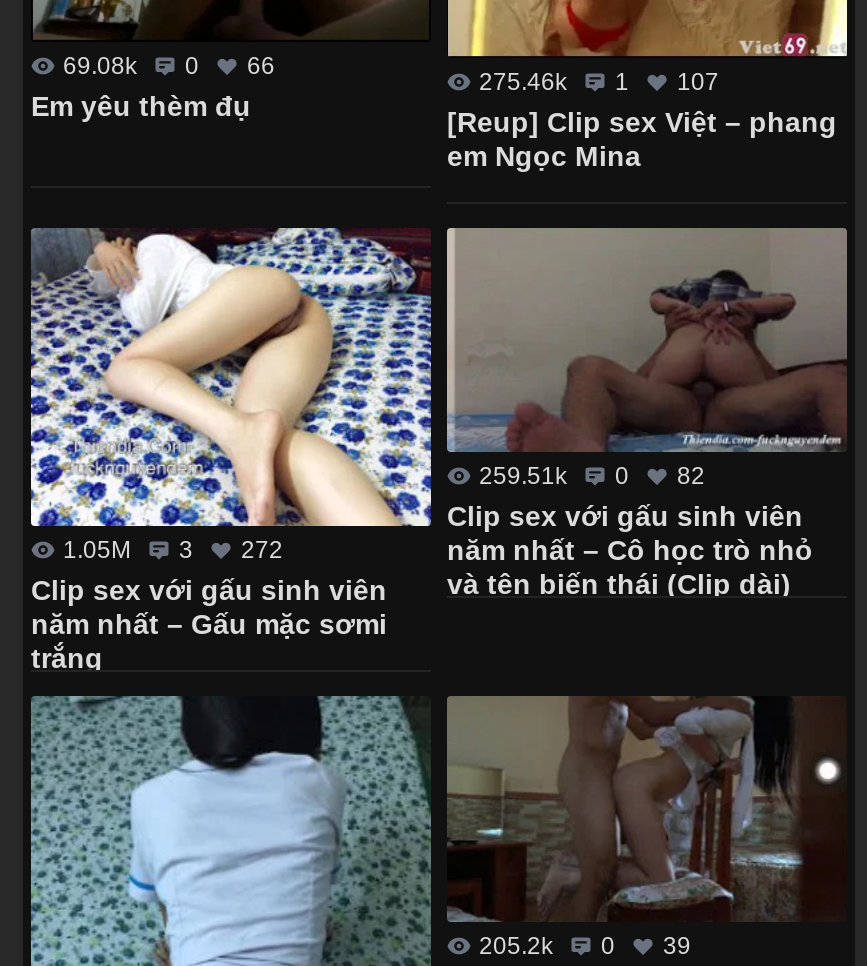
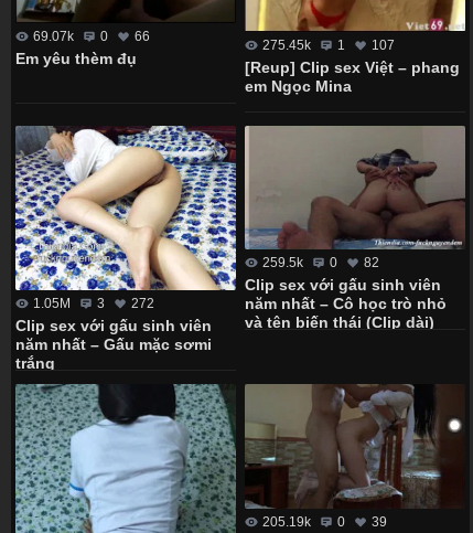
- 69.08k 0 66
+ 69.07k 0 66

- 275.46k 1 107
+ 275.45k 1 107

- 259.51k 0 82
+ 259.5k 0 82

- 205.2k 0 39
+ 205.19k 0 39
